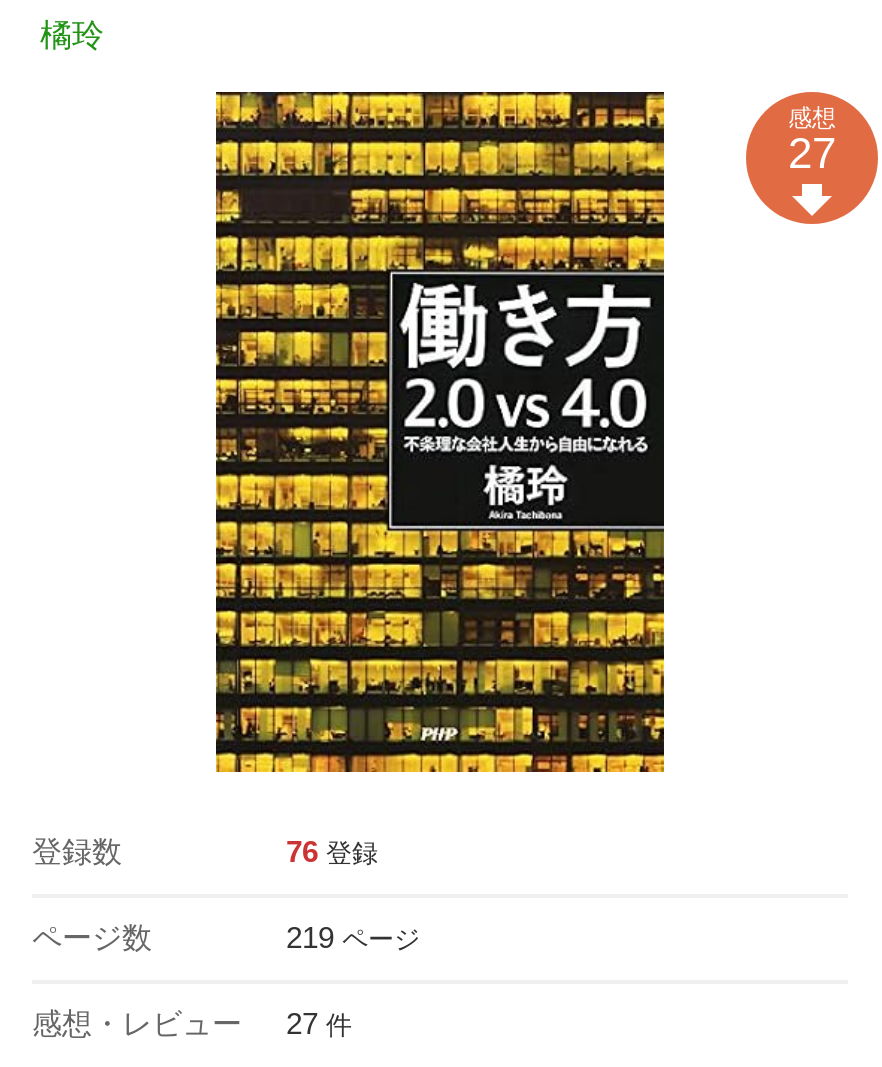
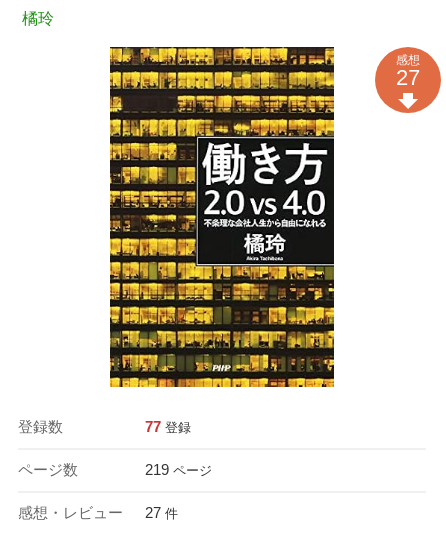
- 76 登録
+ 77 登録
